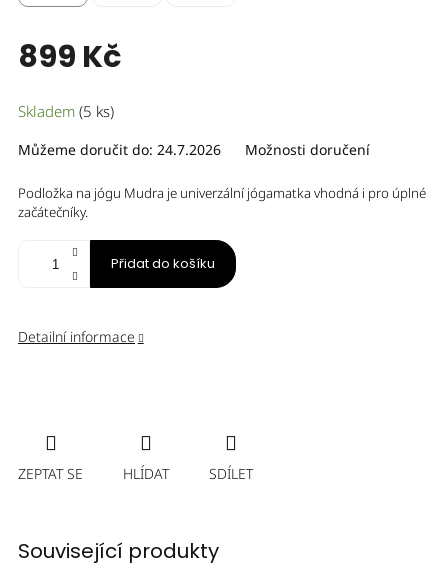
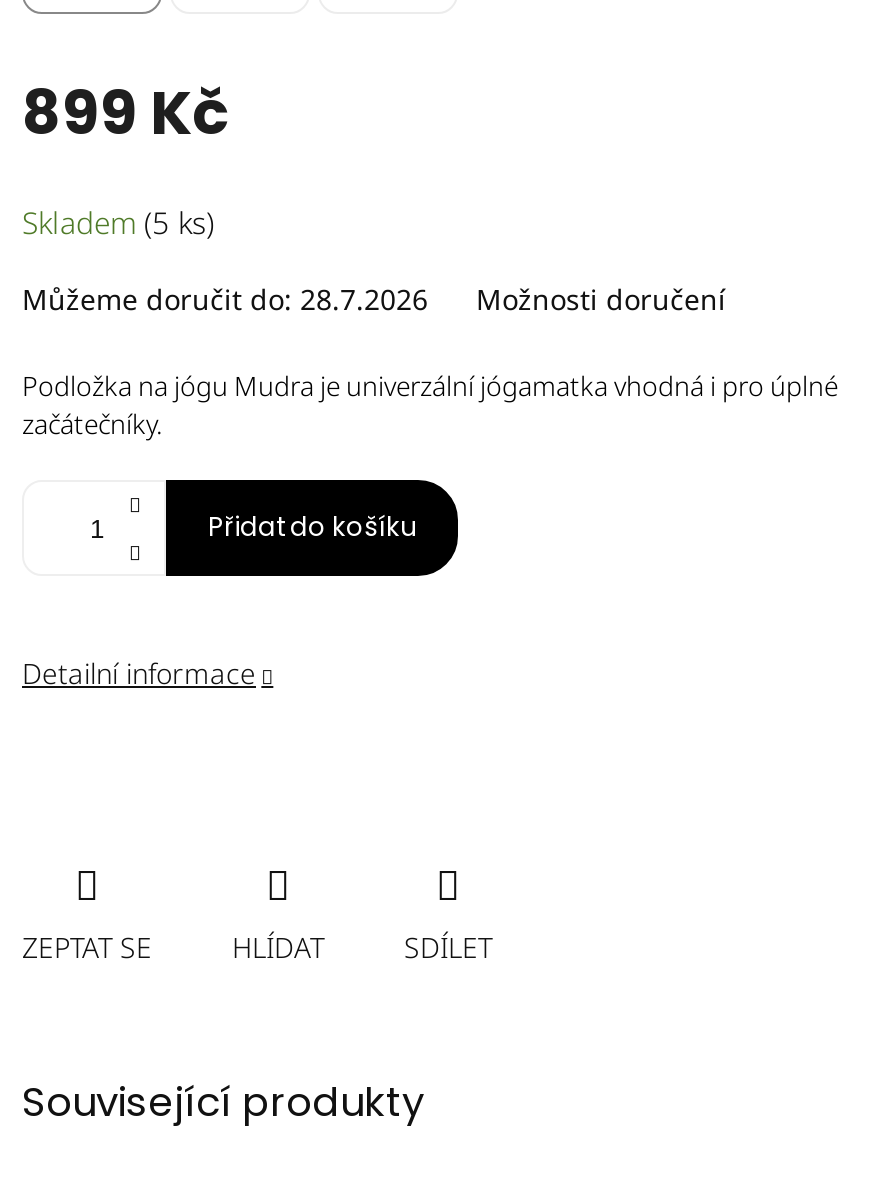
- Můžeme doručit do: 24.7.2026
+ Můžeme doručit do: 28.7.2026
